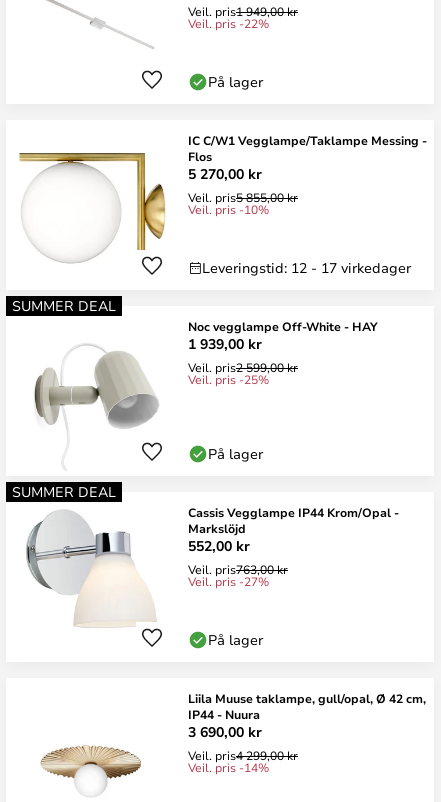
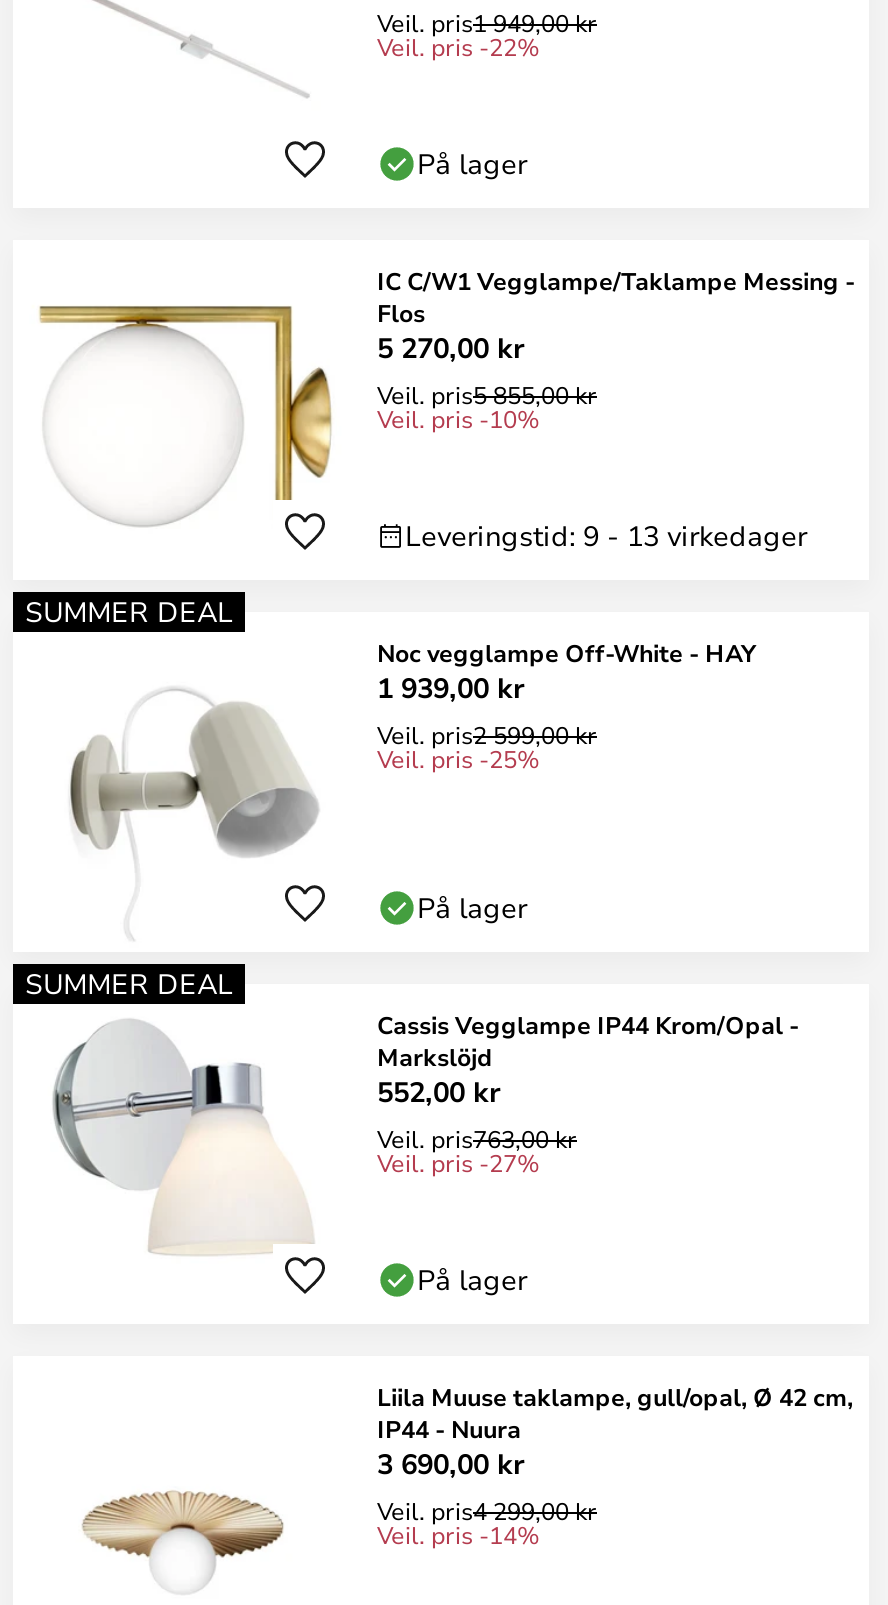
- Leveringstid: 12 - 17 virkedager
+ Leveringstid: 9 - 13 virkedager
